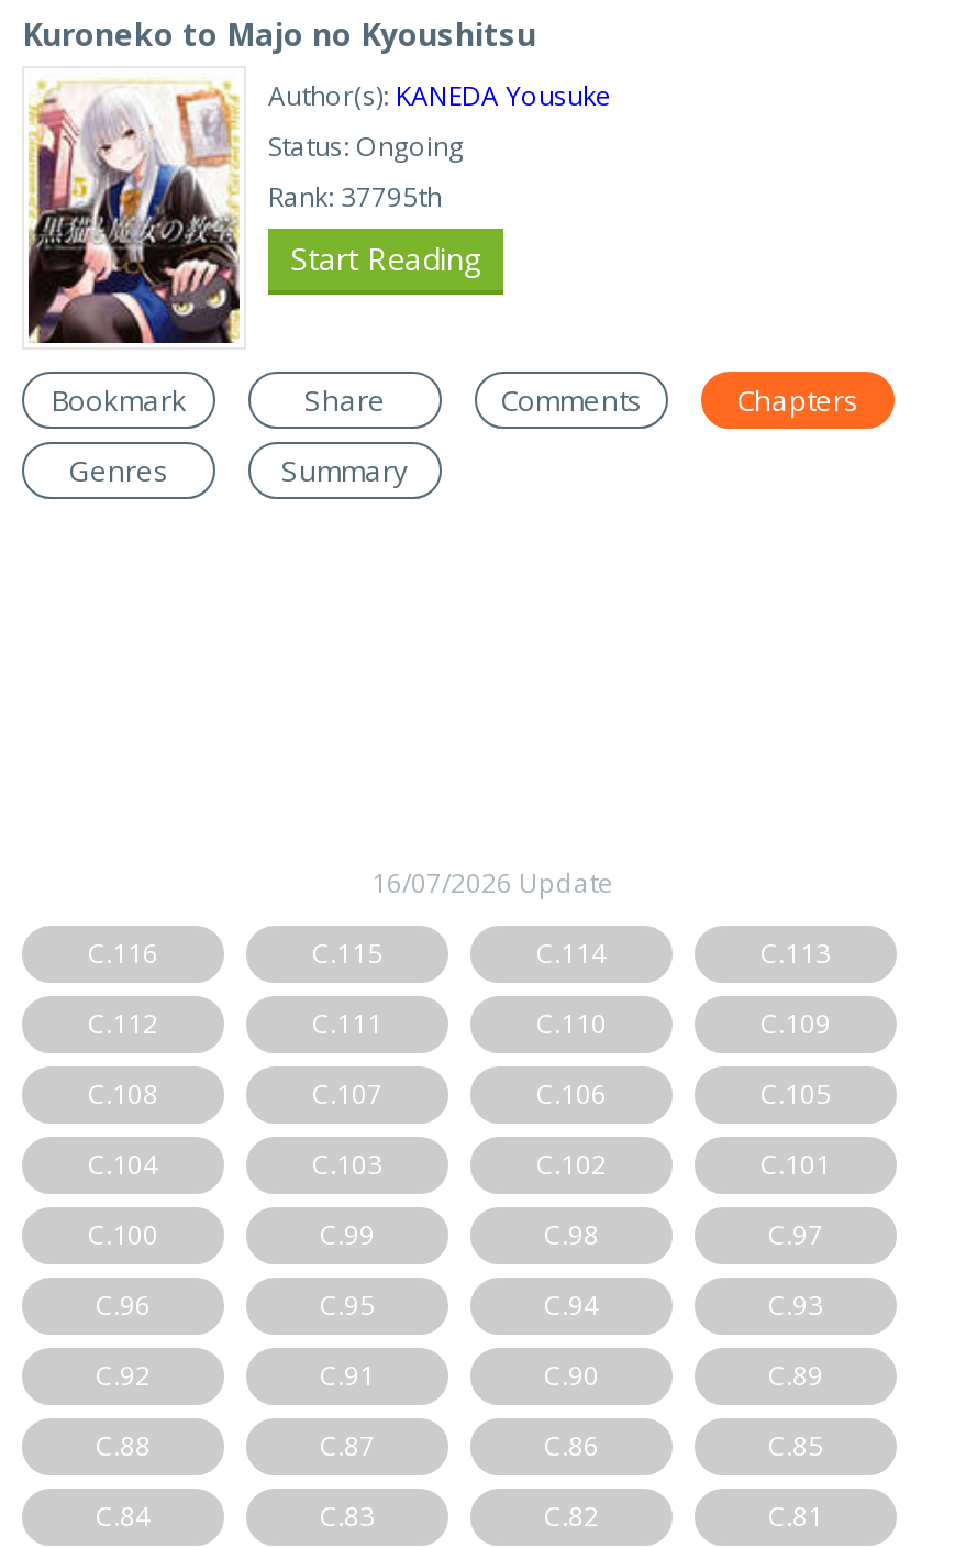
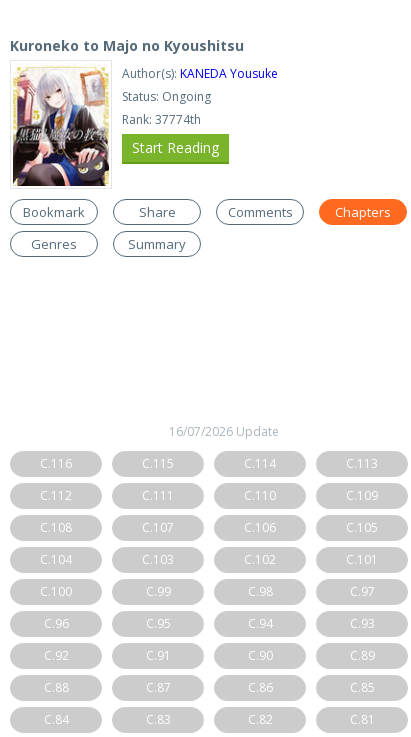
- Rank: 37795th
+ Rank: 37774th
